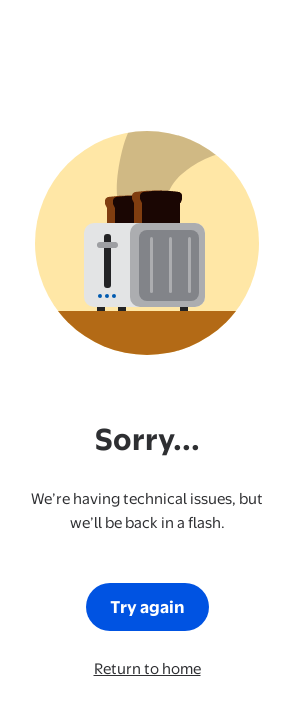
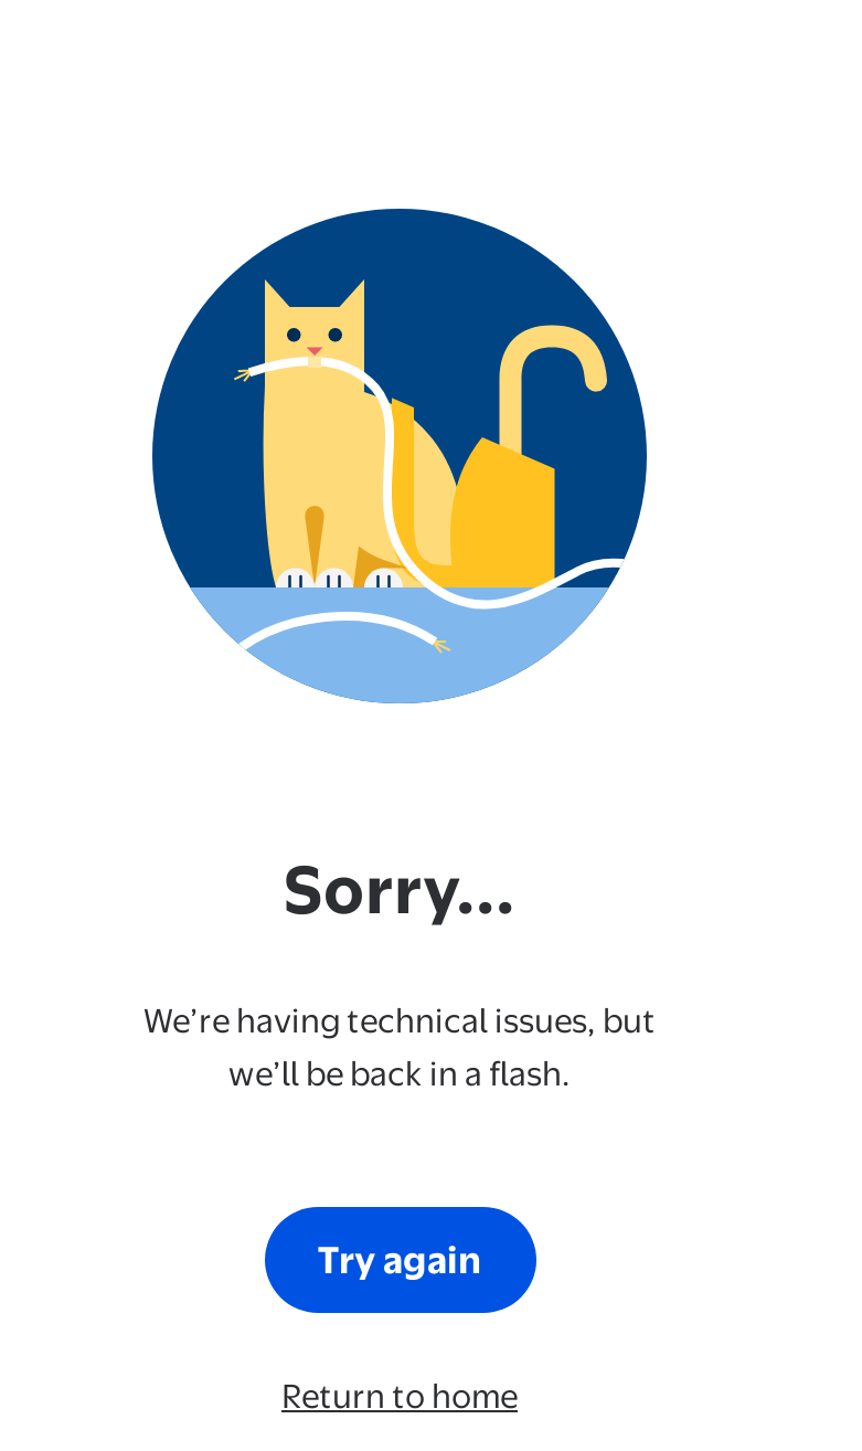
- [image]
+ [image]
